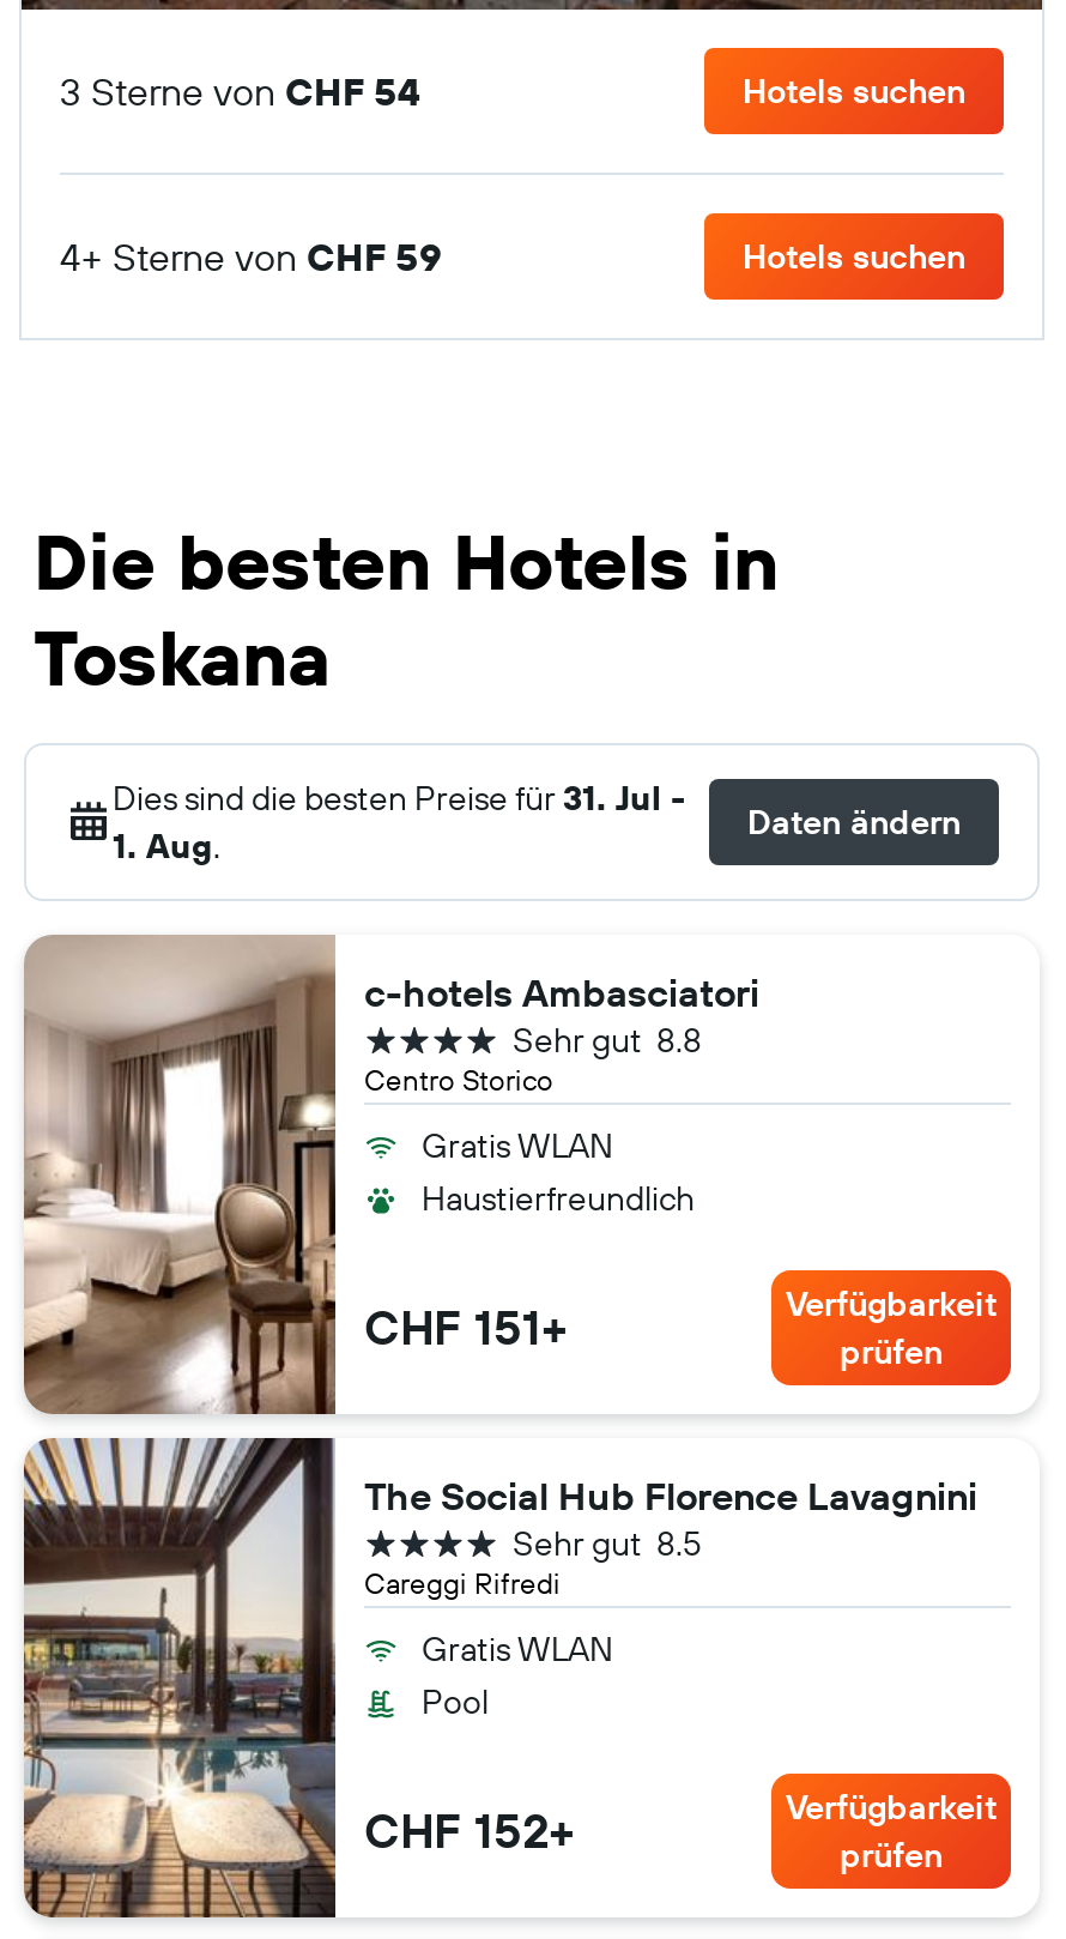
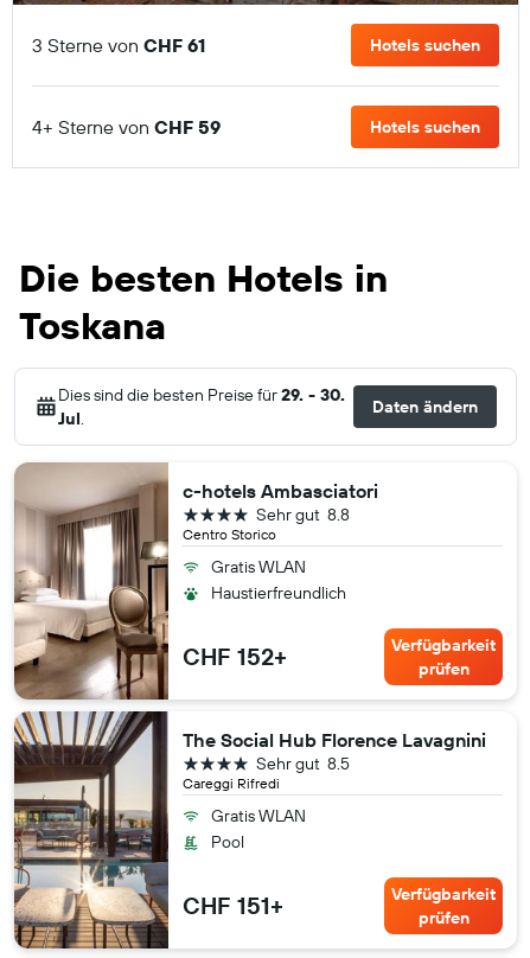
- 3 Sterne von CHF 54
+ 3 Sterne von CHF 61

- Dies sind die besten Preise für 31. Jul -
- 1. Aug.
+ Dies sind die besten Preise für 29. - 30.
+ Jul.

- CHF 151+
+ CHF 152+

- CHF 152+
+ CHF 151+
